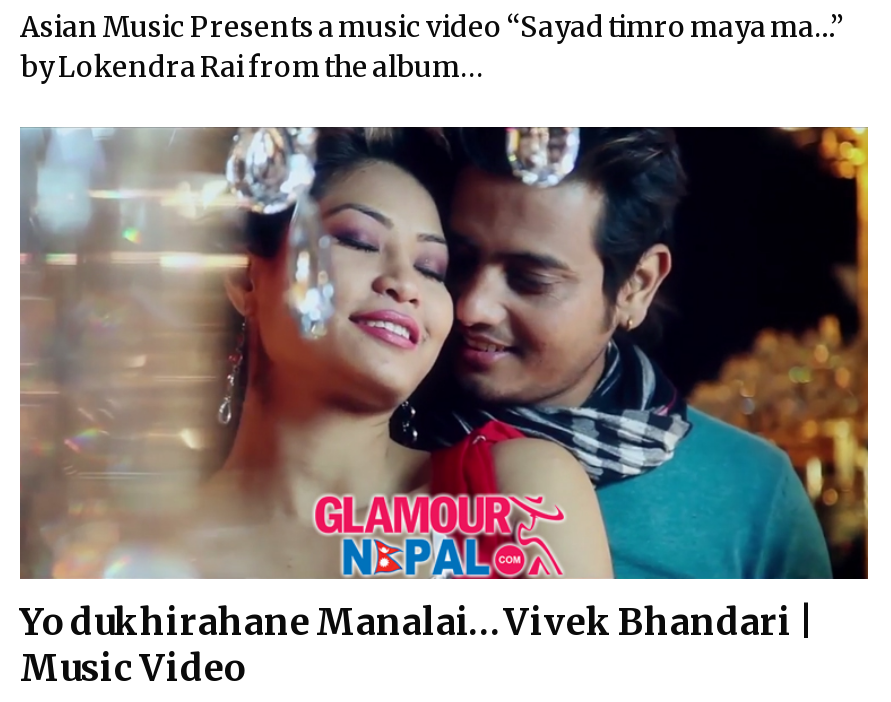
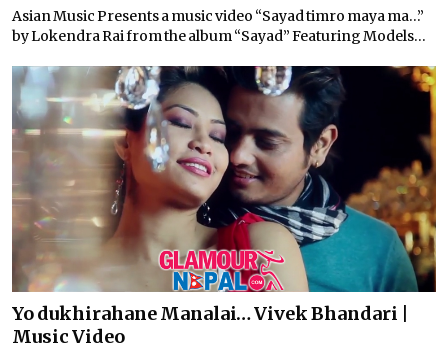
- by Lokendra Rai from the album...
+ by Lokendra Rai from the album “Sayad” Featuring Models...
